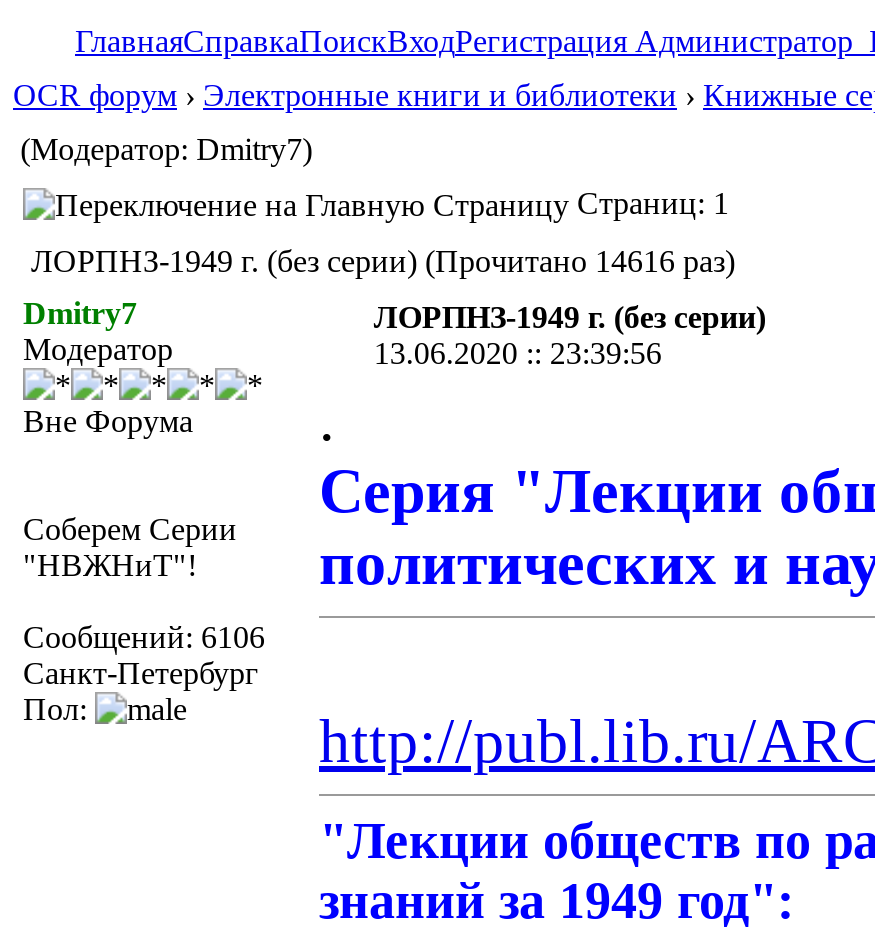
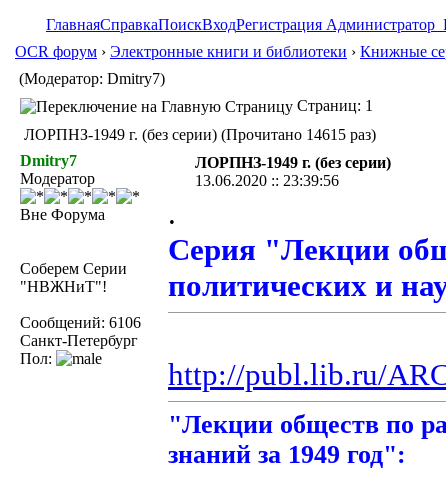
- ЛОРПНЗ-1949 г. (без серии) (Прочитано 14616 раз)
+ ЛОРПНЗ-1949 г. (без серии) (Прочитано 14615 раз)
